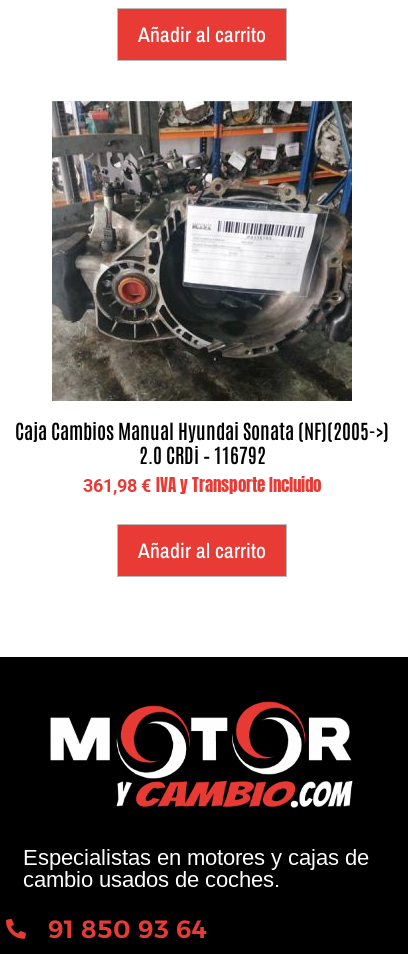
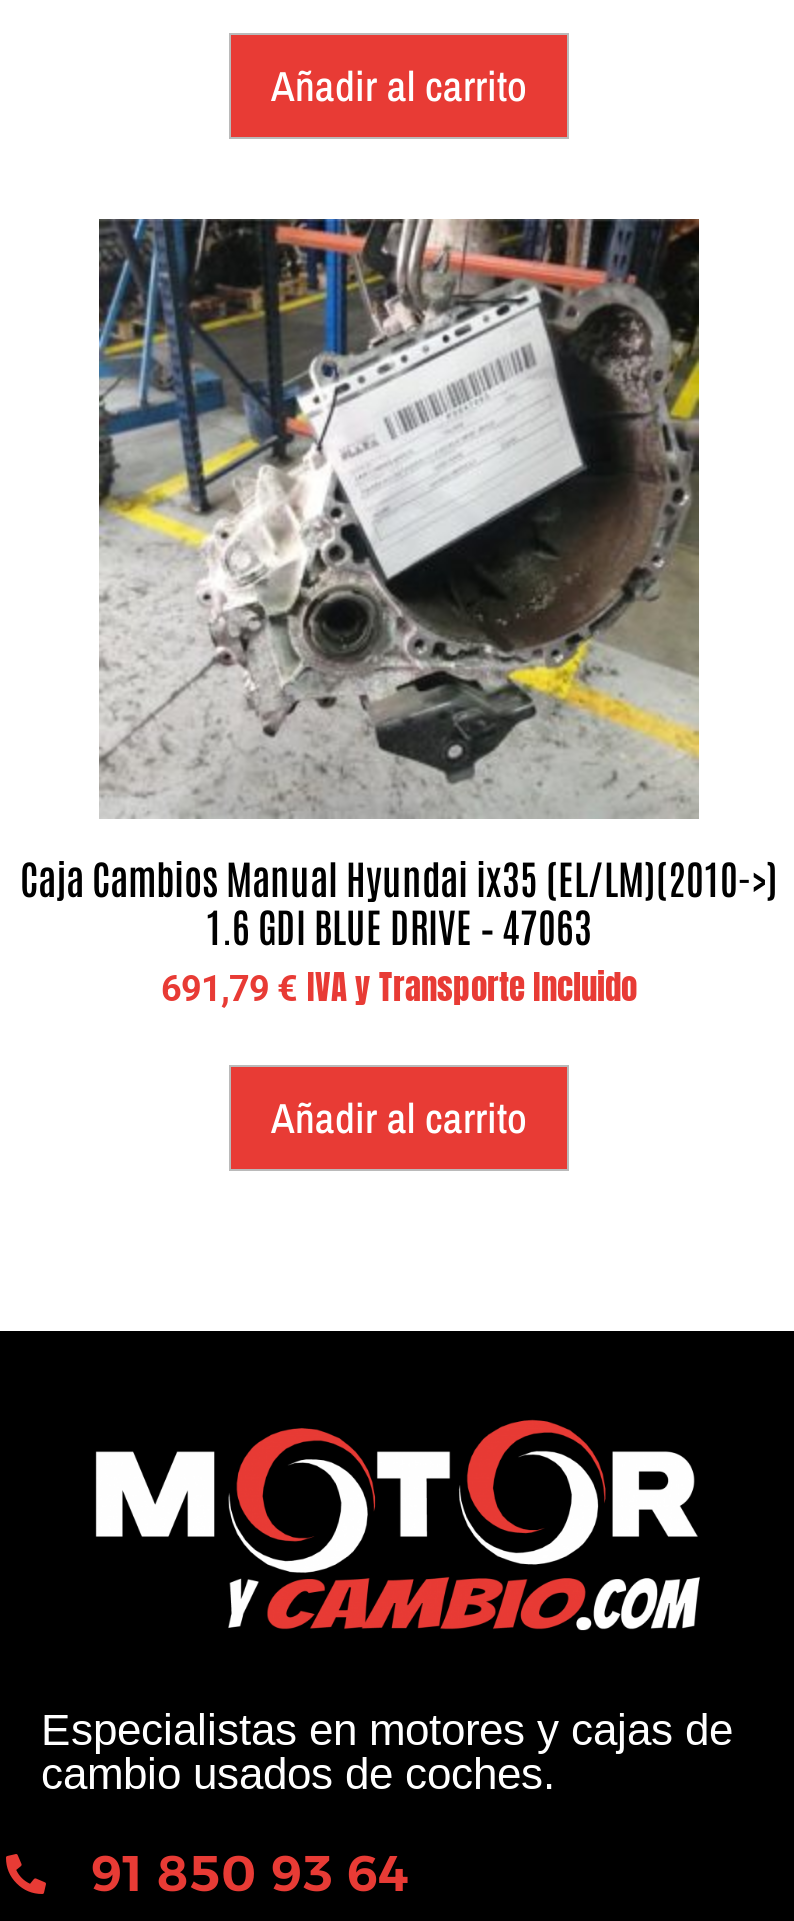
- [image]
- Caja Cambios Manual Hyundai Sonata (NF)(2005->)
- 2.0 CRDi – 116792
- 361,98 € IVA y Transporte Incluido
+ [image]
+ Caja Cambios Manual Hyundai ix35 (EL/LM)(2010->)
+ 1.6 GDI BLUE DRIVE – 47063
+ 691,79 € IVA y Transporte Incluido
